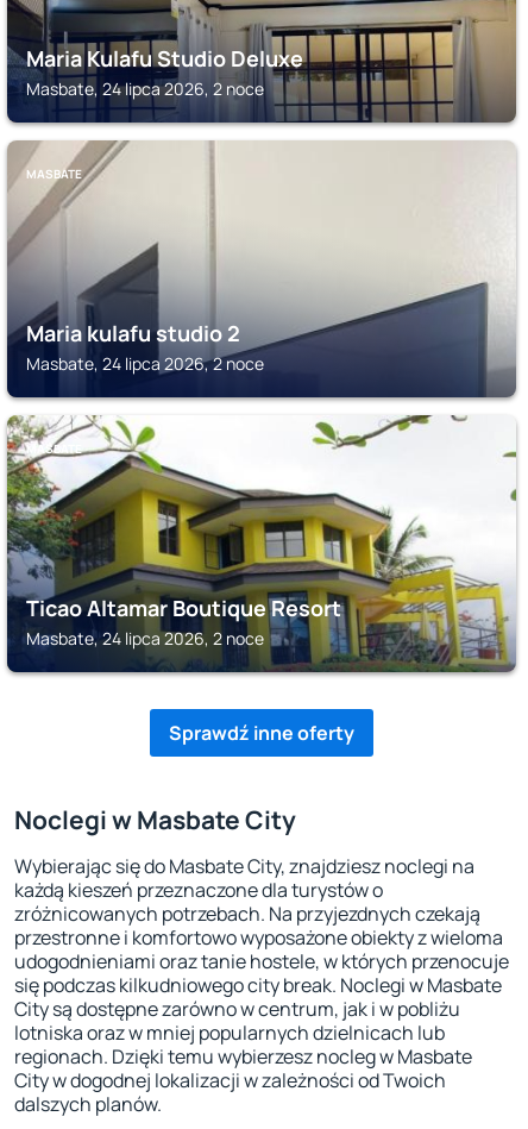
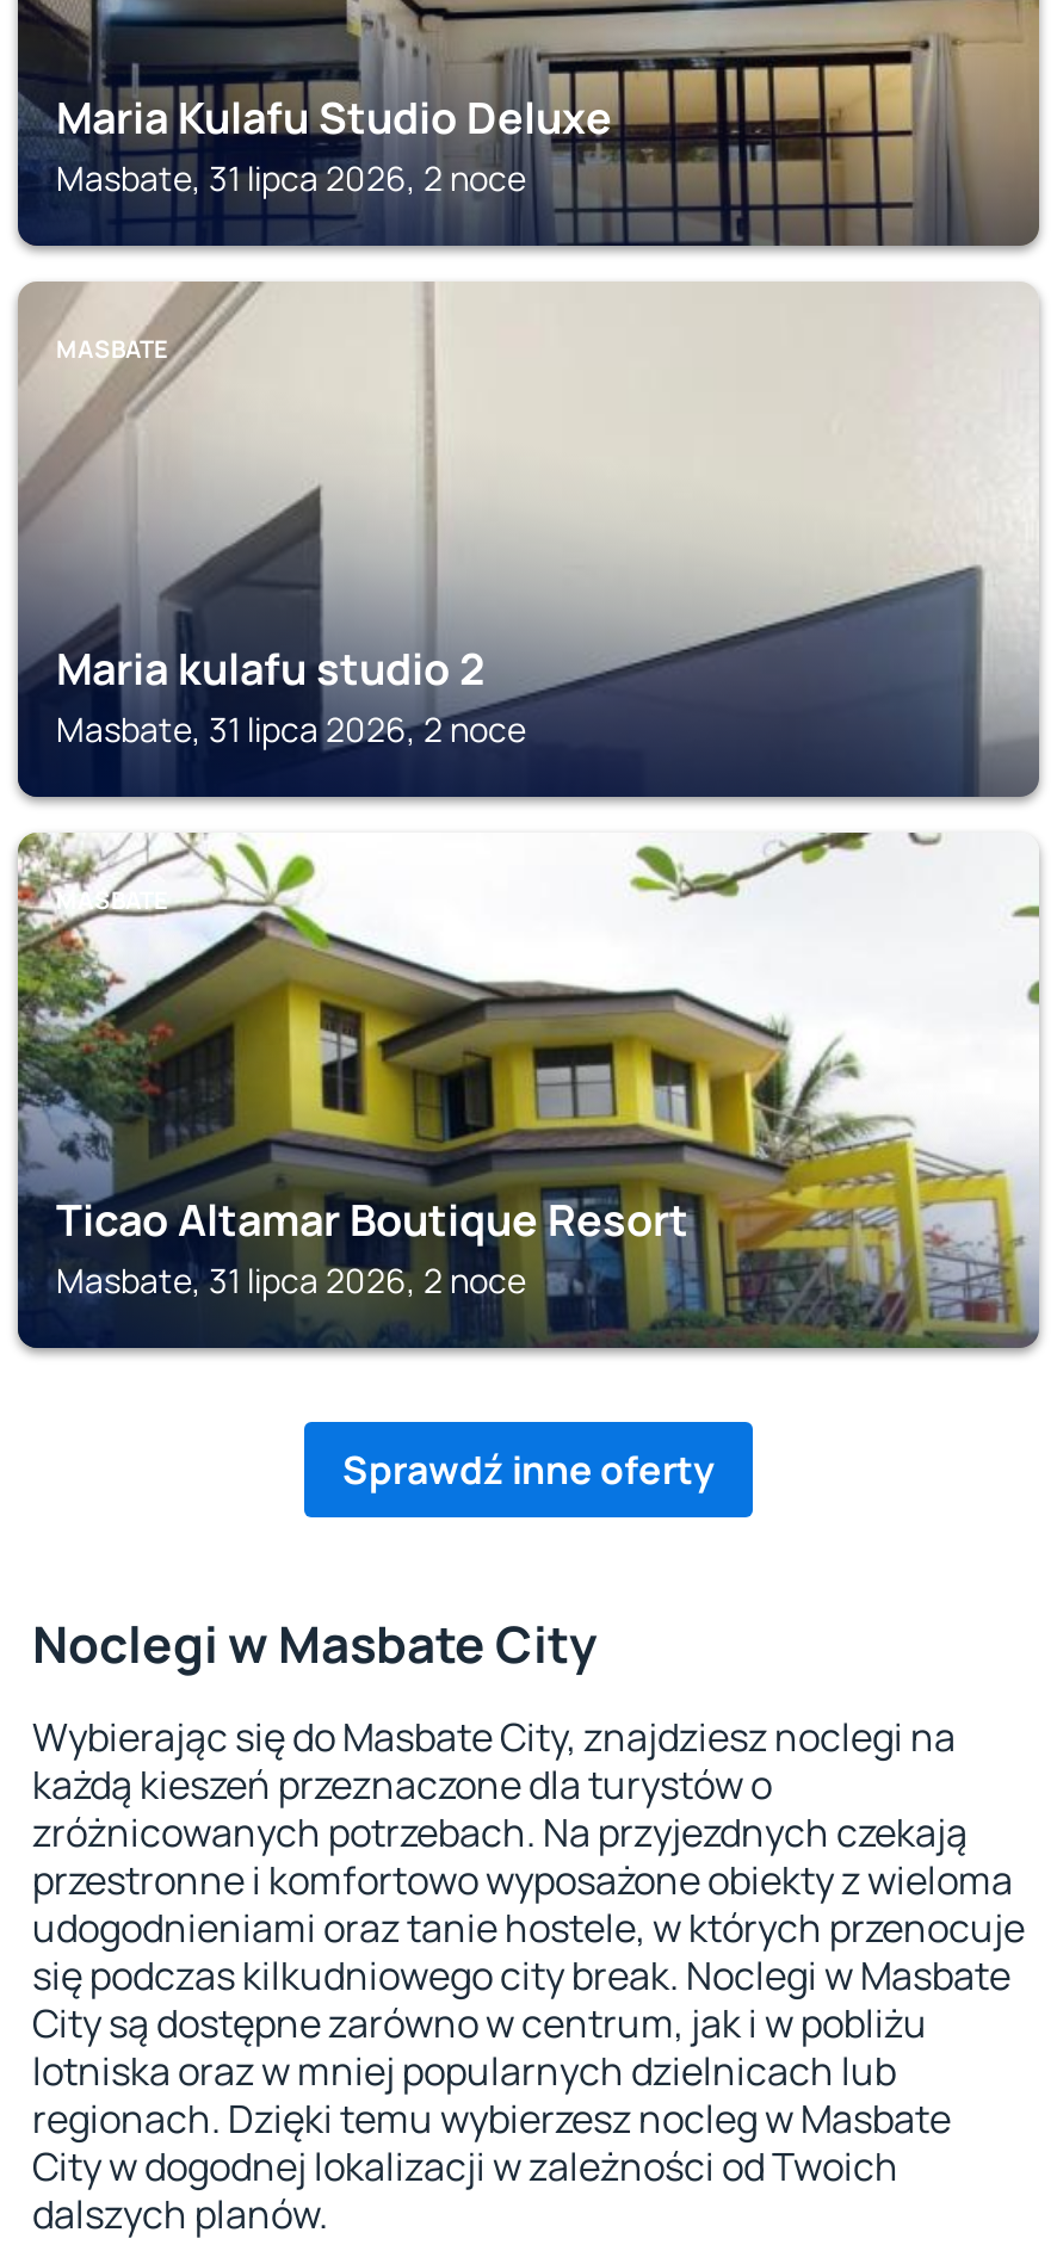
- Masbate, 24 lipca 2026, 2 noce
+ Masbate, 31 lipca 2026, 2 noce

- Masbate, 24 lipca 2026, 2 noce
+ Masbate, 31 lipca 2026, 2 noce

- Masbate, 24 lipca 2026, 2 noce
+ Masbate, 31 lipca 2026, 2 noce
